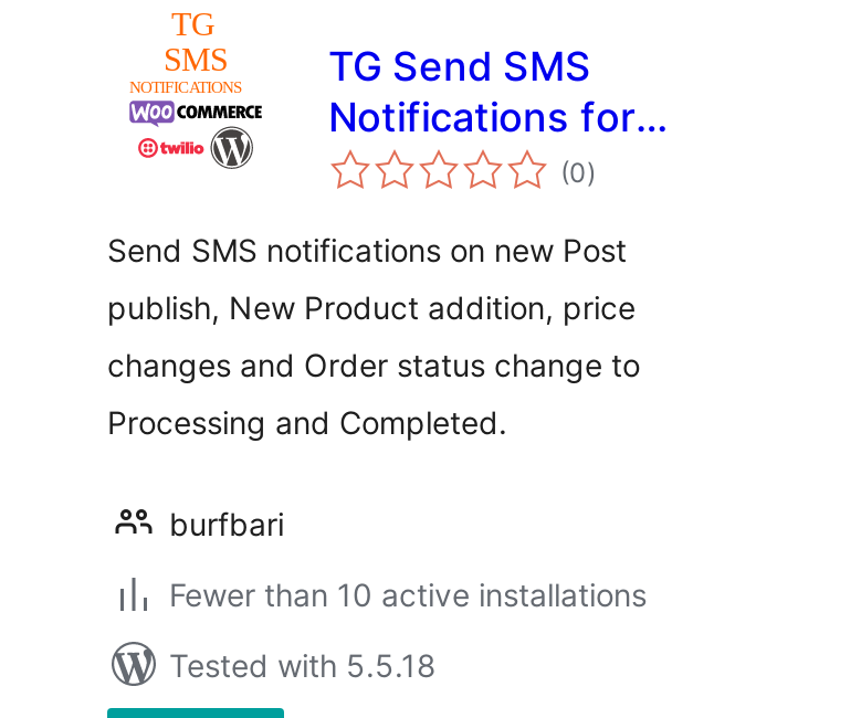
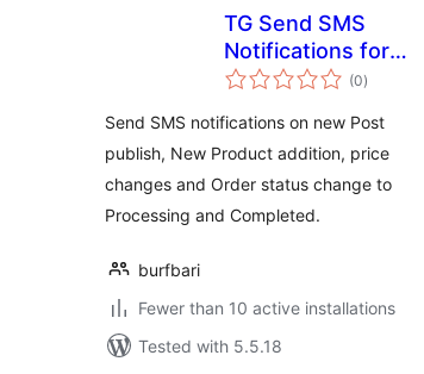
- [image]
